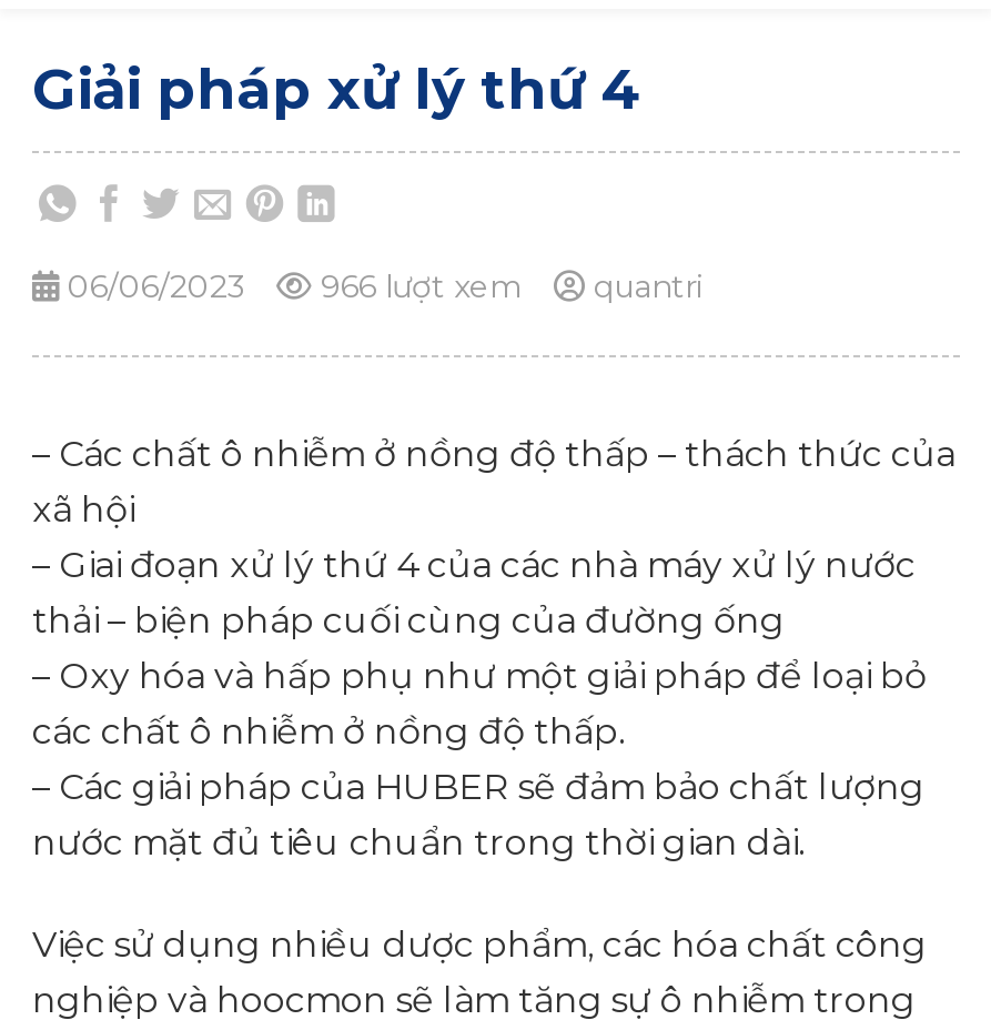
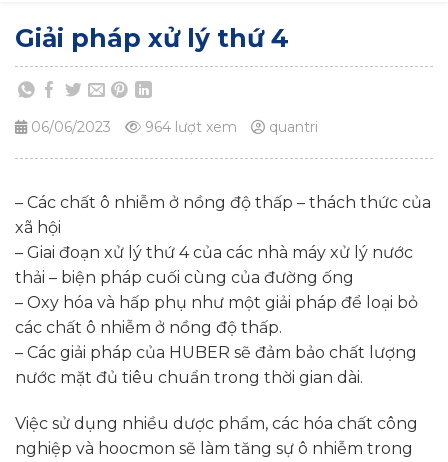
- 06/06/2023 966 lượt xem quantri
+ 06/06/2023 964 lượt xem quantri
